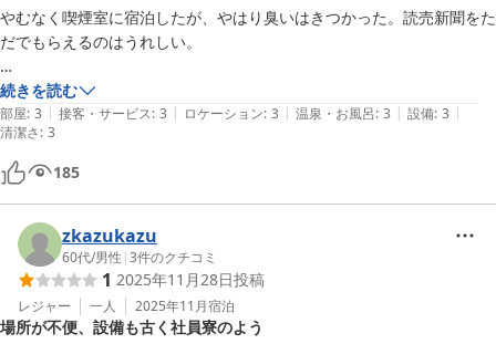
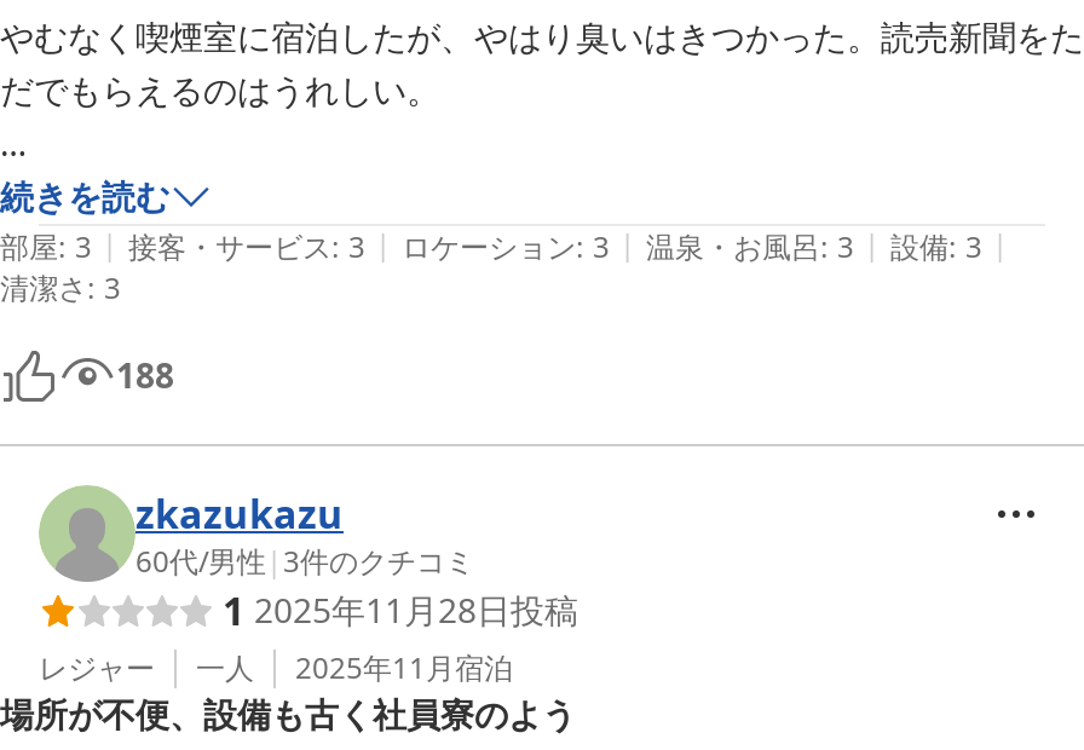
- 185
+ 188
